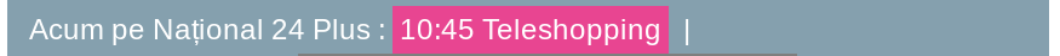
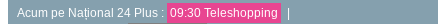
- Acum pe Național 24 Plus : 10:45 Teleshopping
+ Acum pe Național 24 Plus : 09:30 Teleshopping
